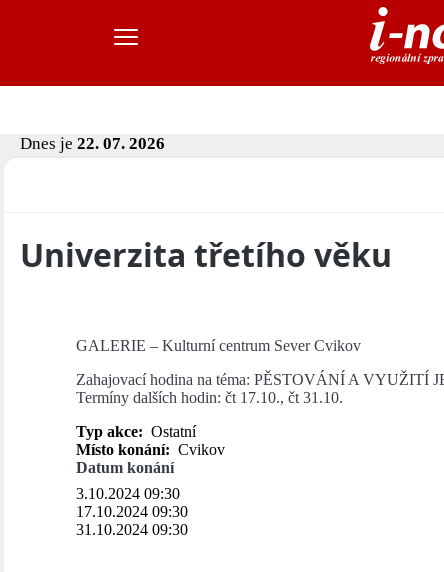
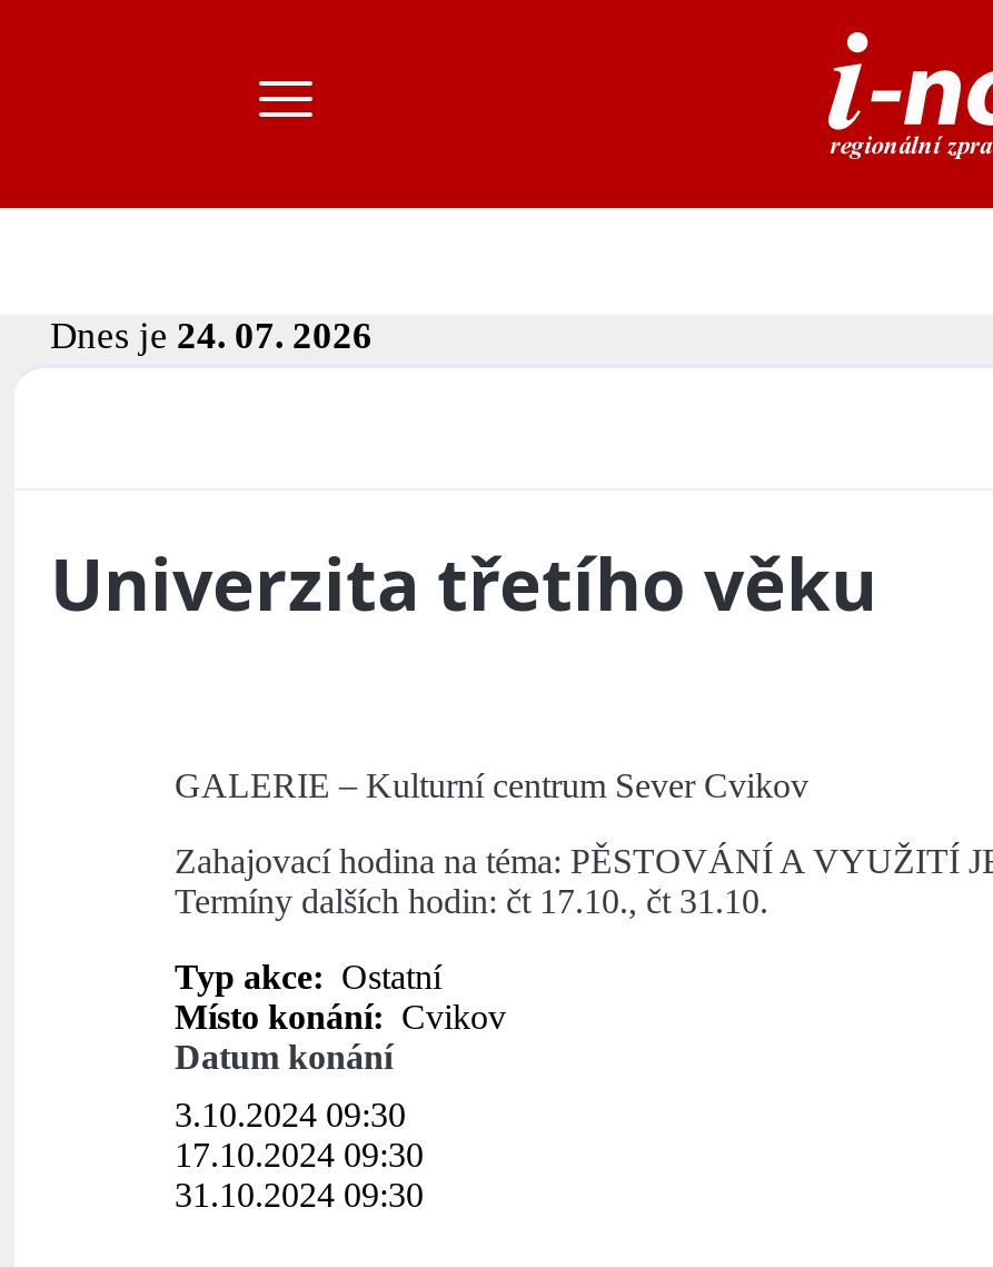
- Dnes je 22. 07. 2026
+ Dnes je 24. 07. 2026
